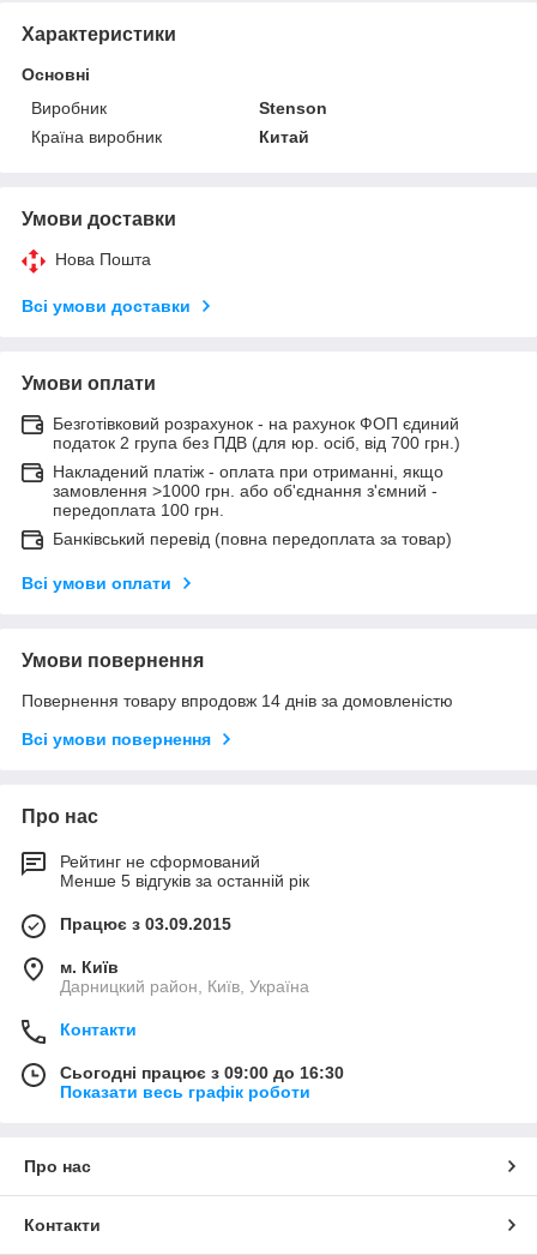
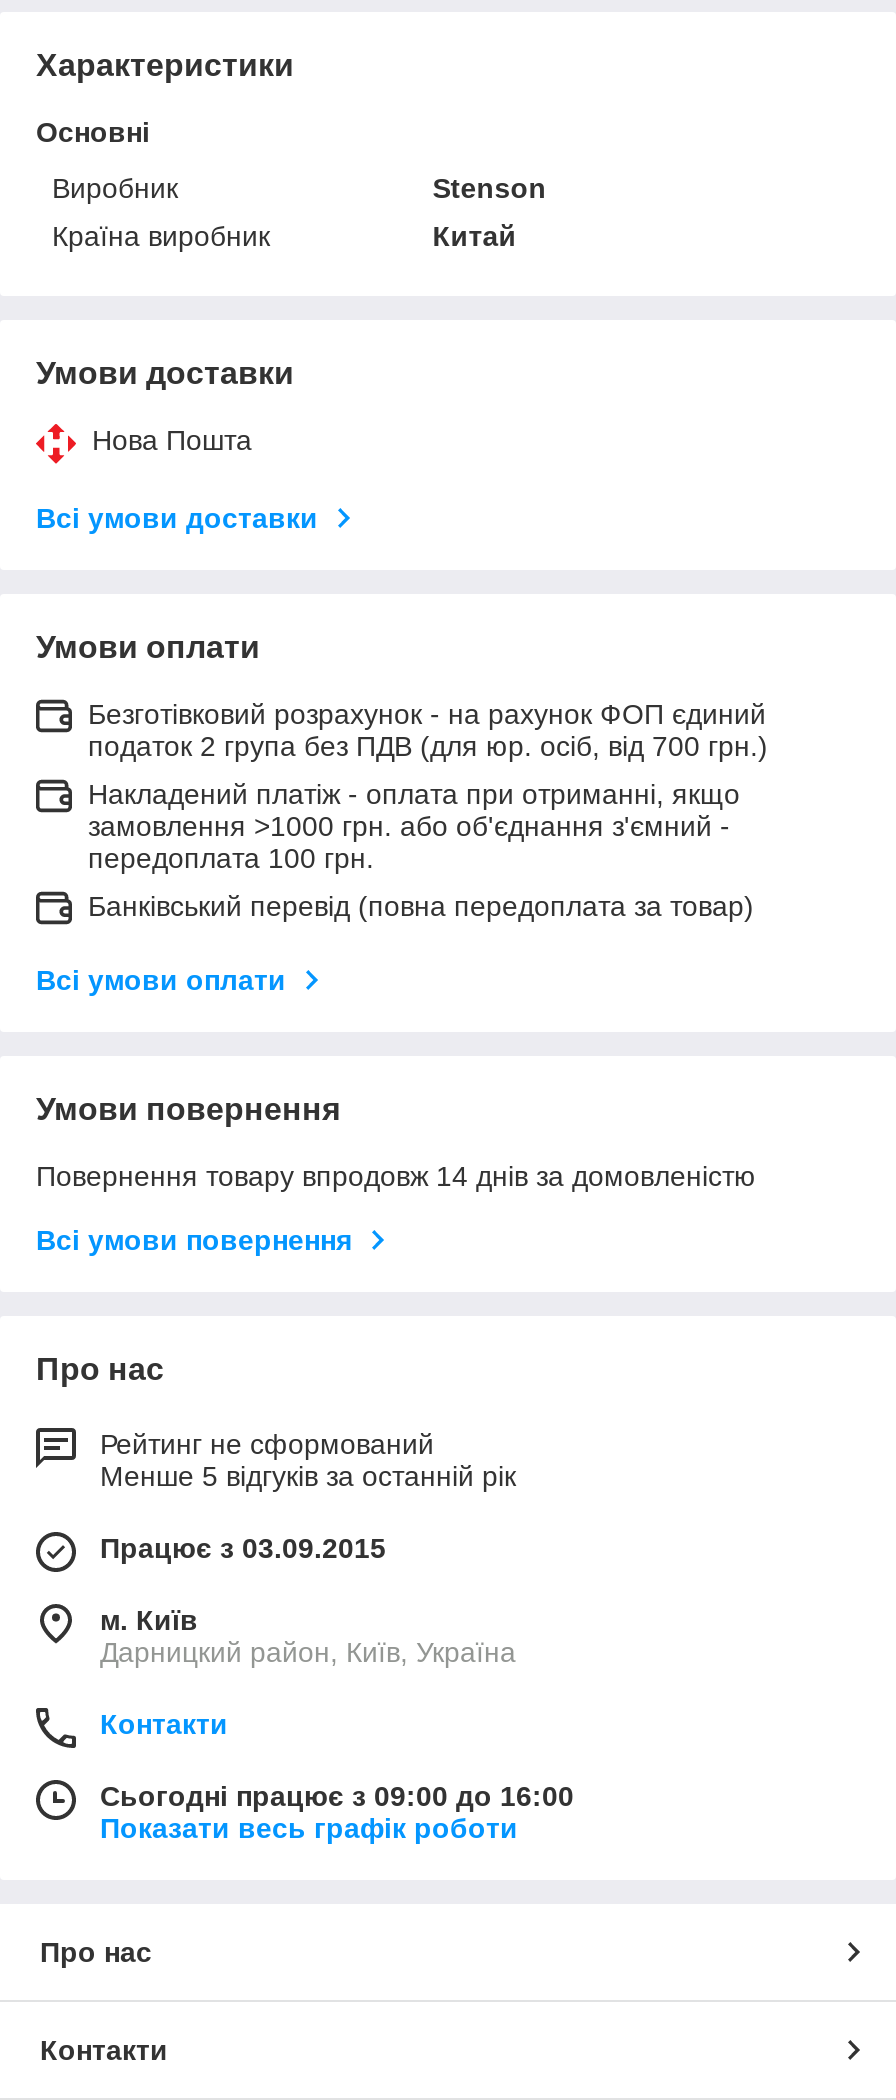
- Сьогодні працює з 09:00 до 16:30
+ Сьогодні працює з 09:00 до 16:00
